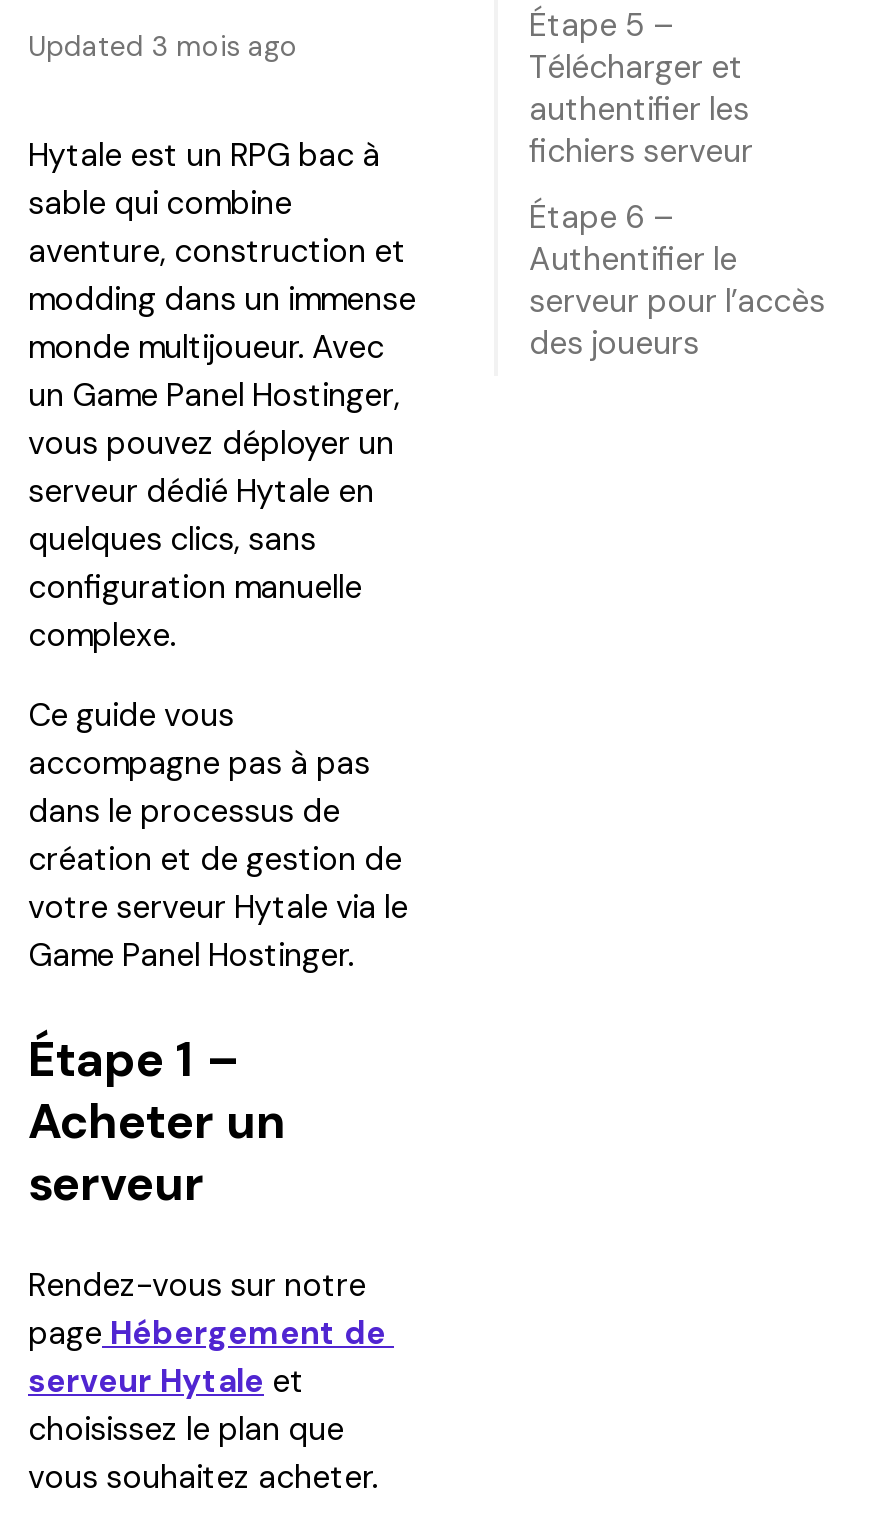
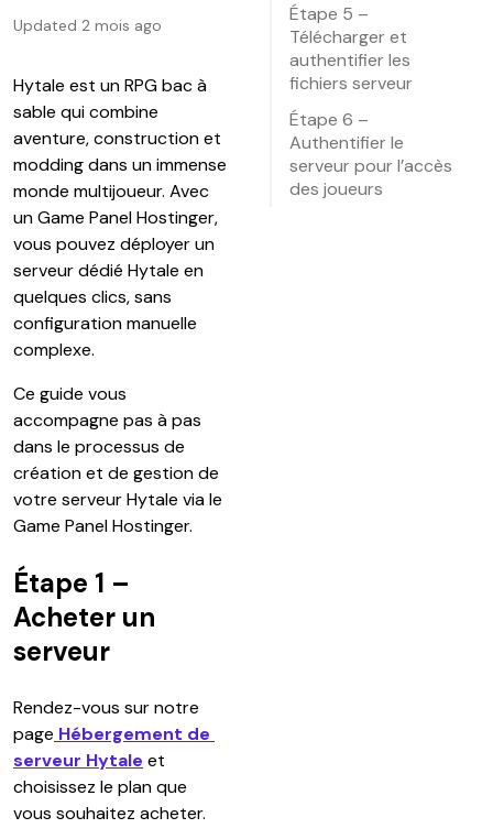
- Updated 3 mois ago
+ Updated 2 mois ago
